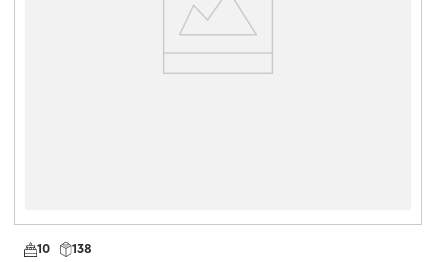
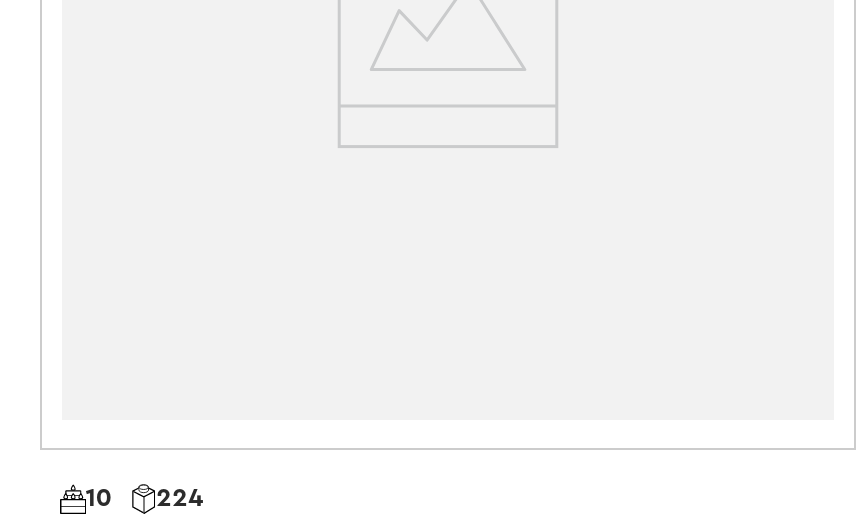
- 10 138
+ 10 224
